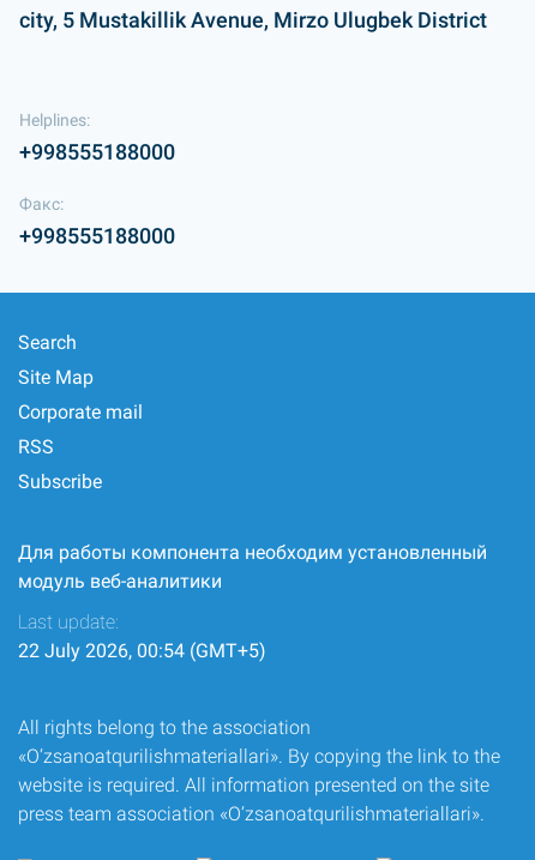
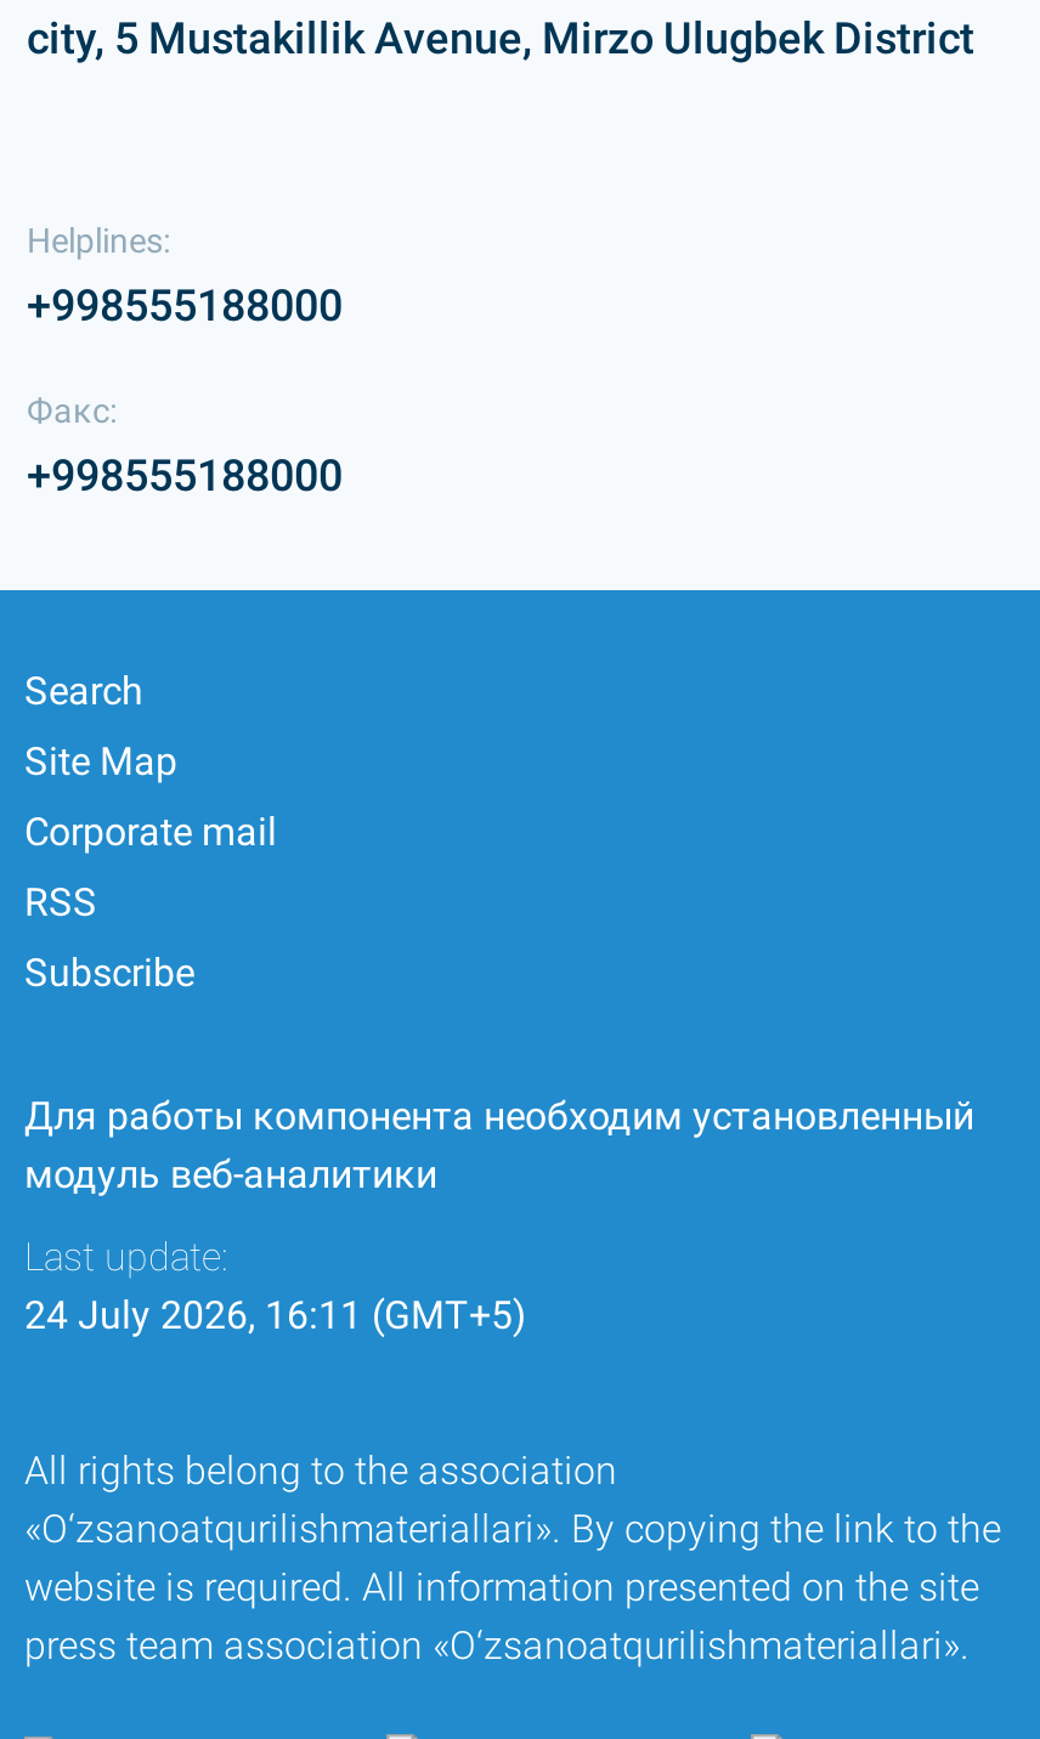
- 22 July 2026, 00:54 (GMT+5)
+ 24 July 2026, 16:11 (GMT+5)
